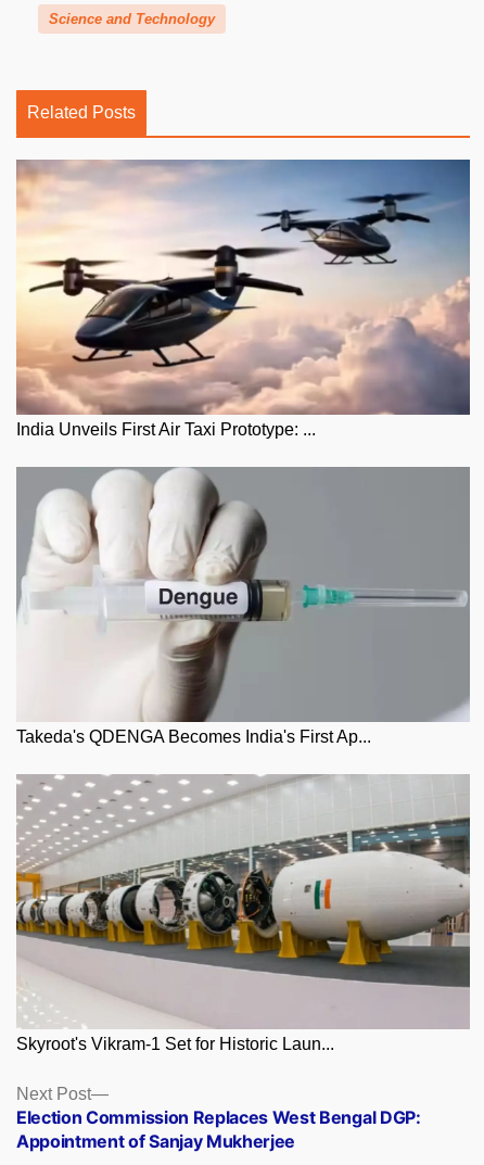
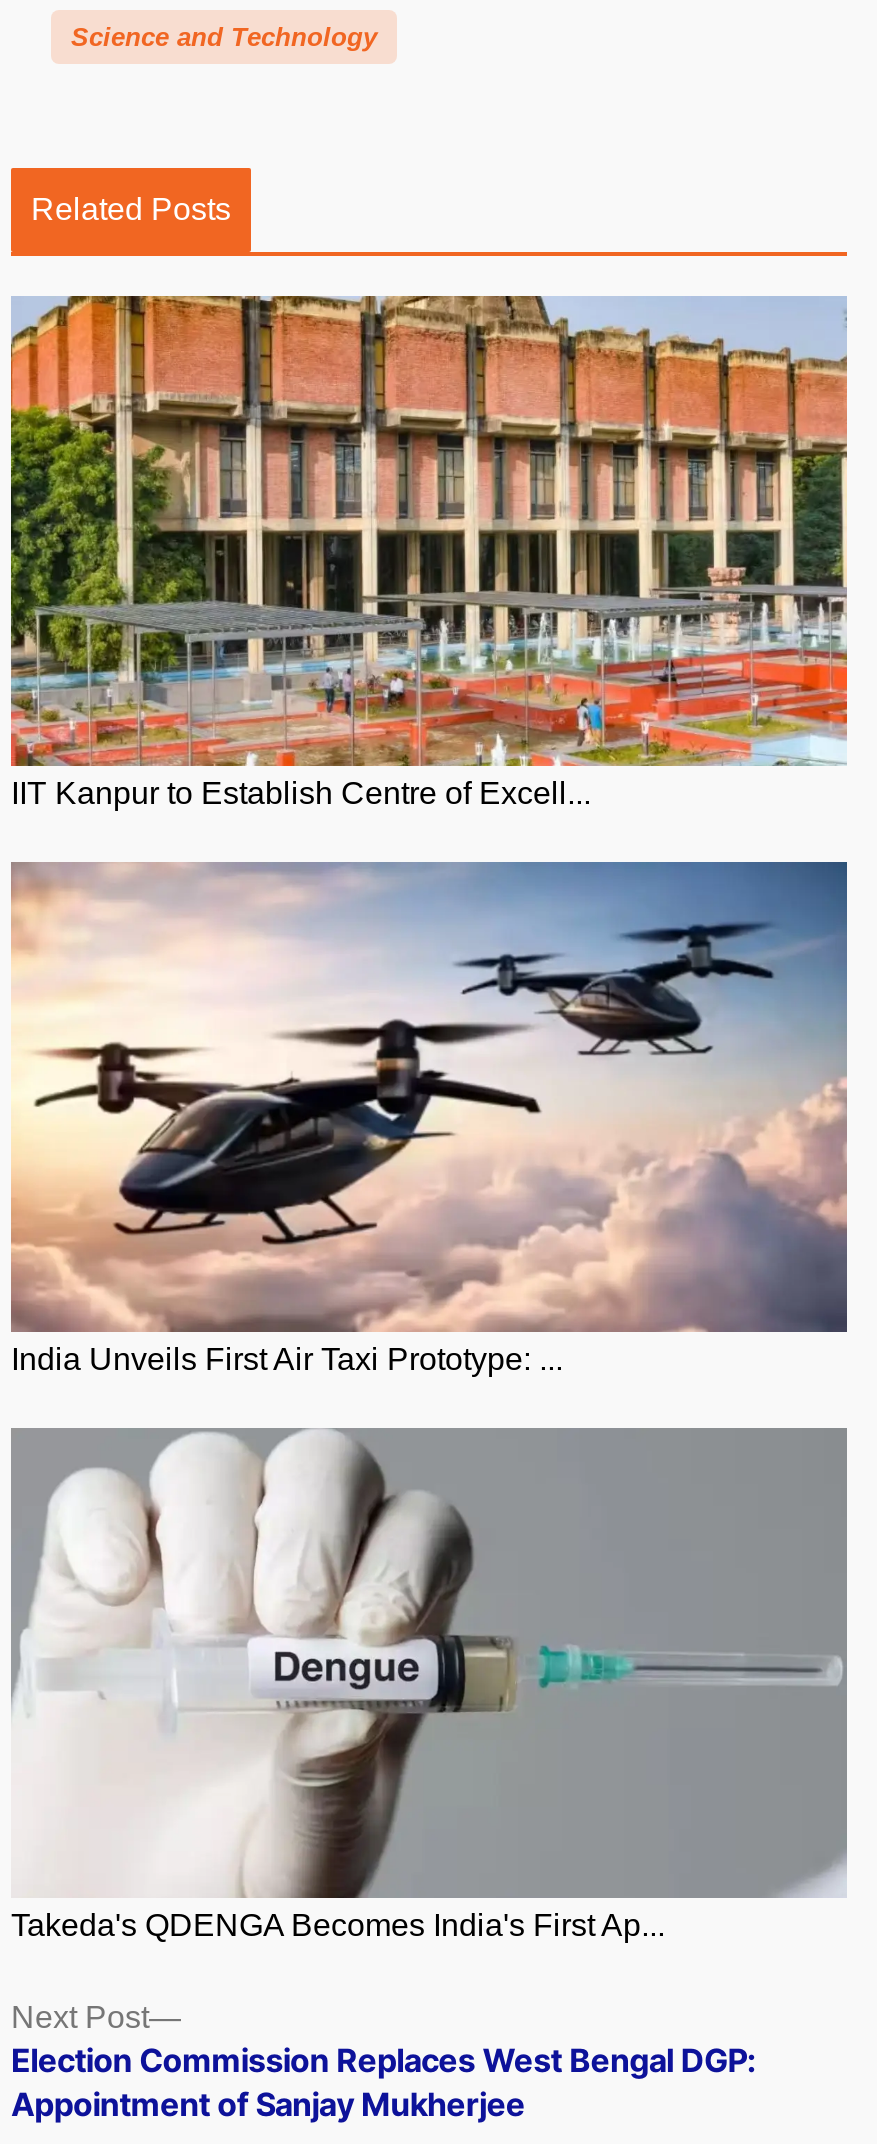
+ [image]
+ IIT Kanpur to Establish Centre of Excell...

moved down: [image] | India Unveils First Air Taxi Prototype: ... | Takeda's QDENGA Becomes India's First Ap...

- [image]
- Skyroot's Vikram-1 Set for Historic Laun...
